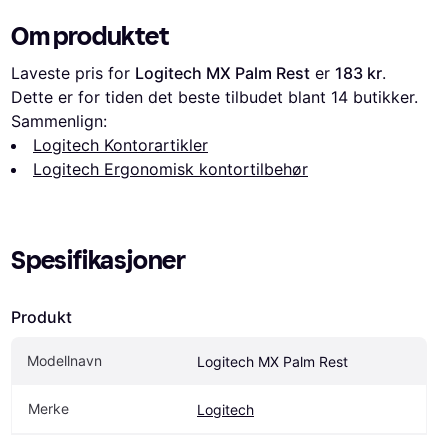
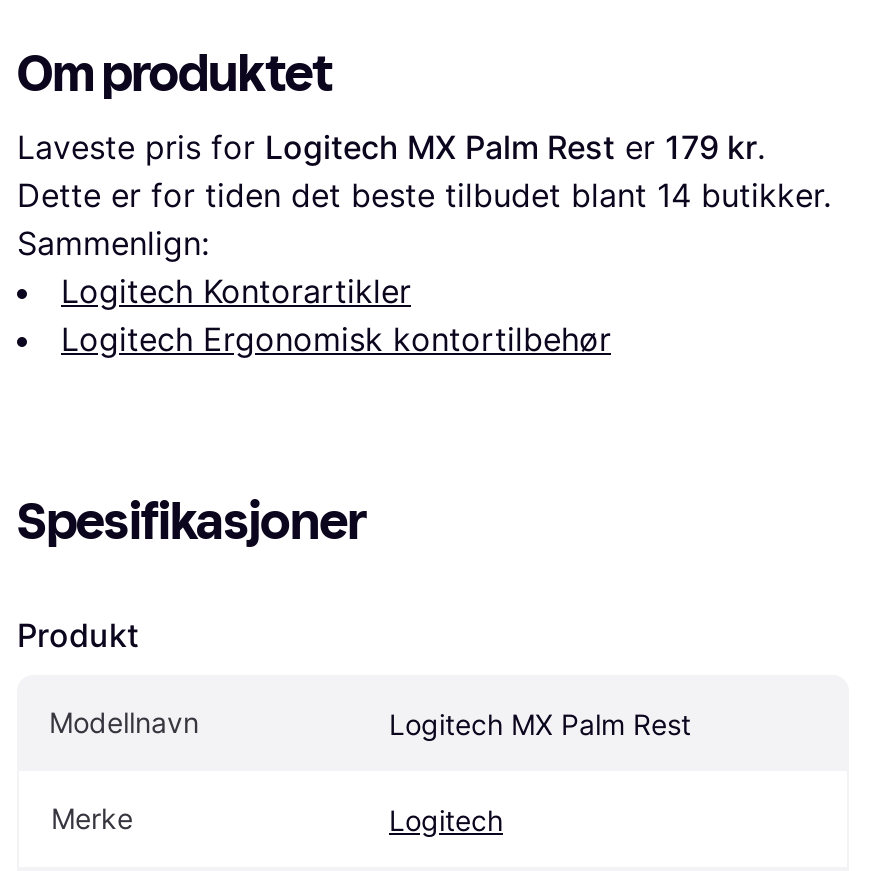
- Laveste pris for Logitech MX Palm Rest er 183 kr.
+ Laveste pris for Logitech MX Palm Rest er 179 kr.
